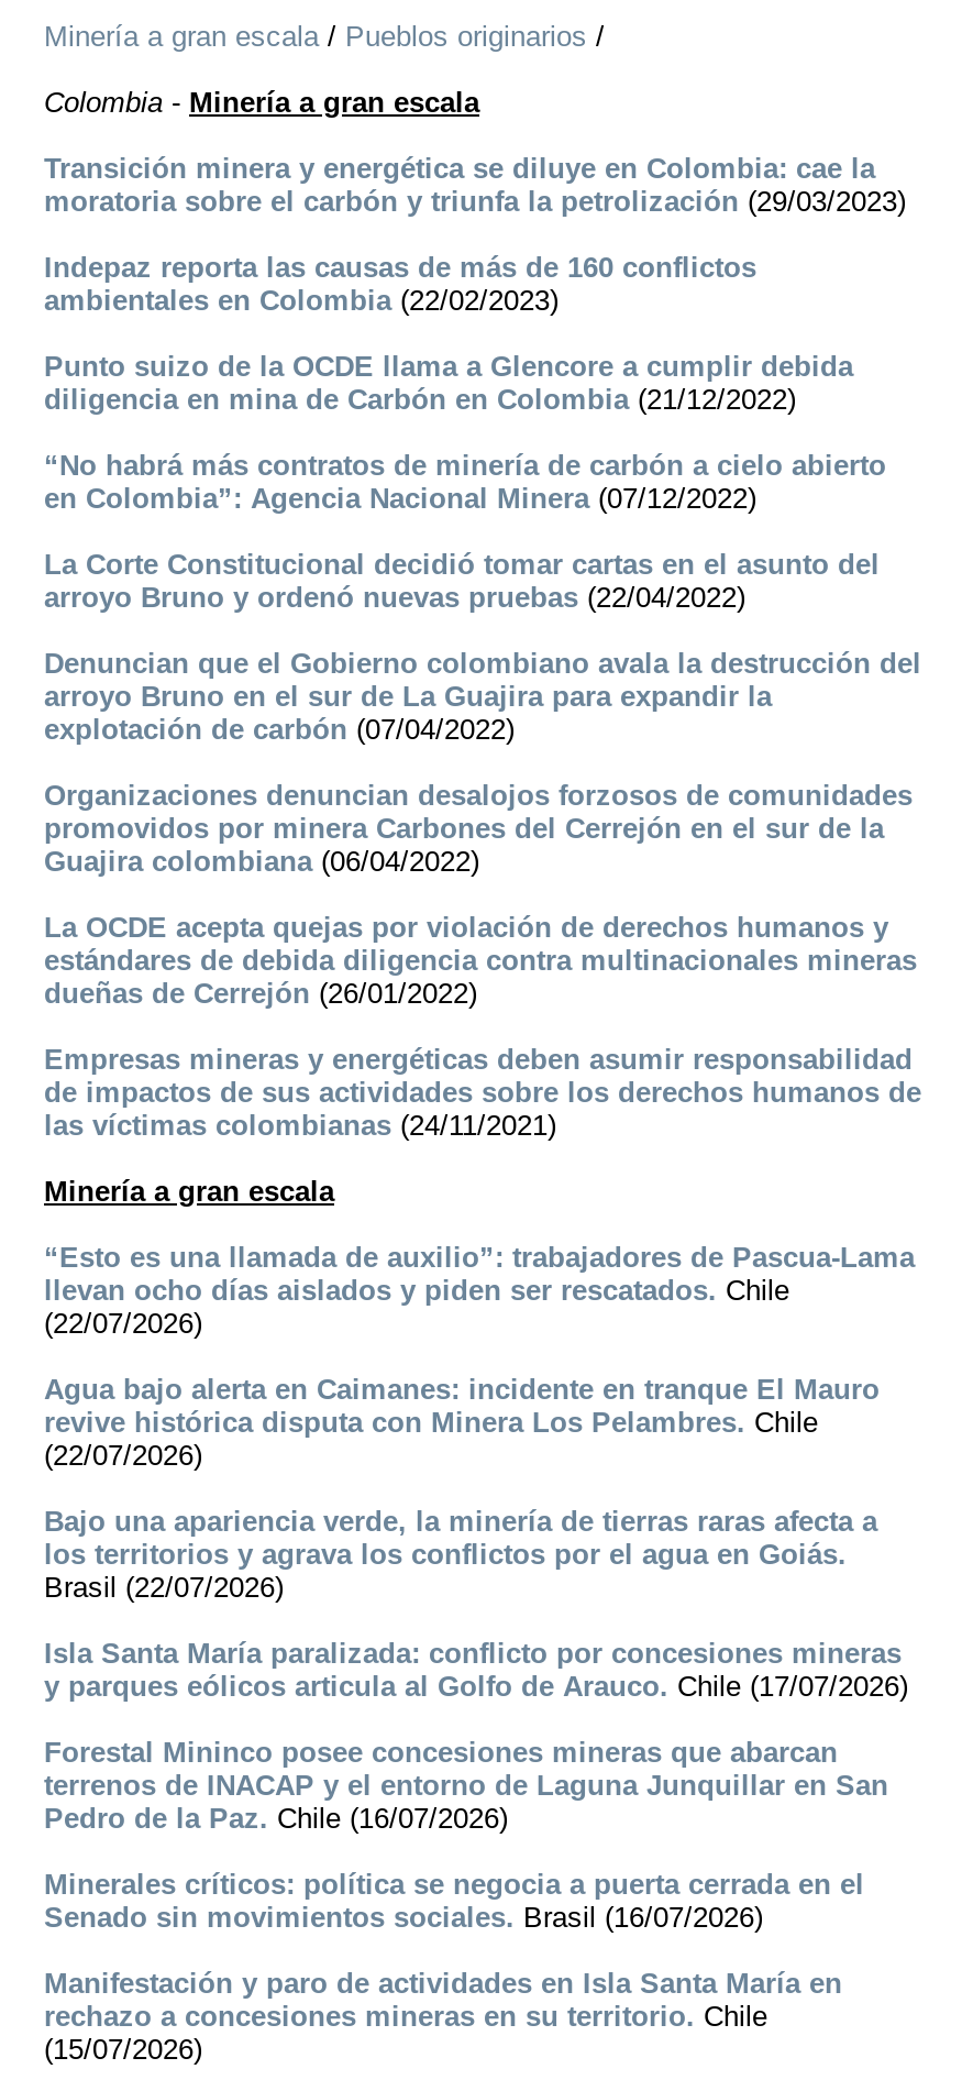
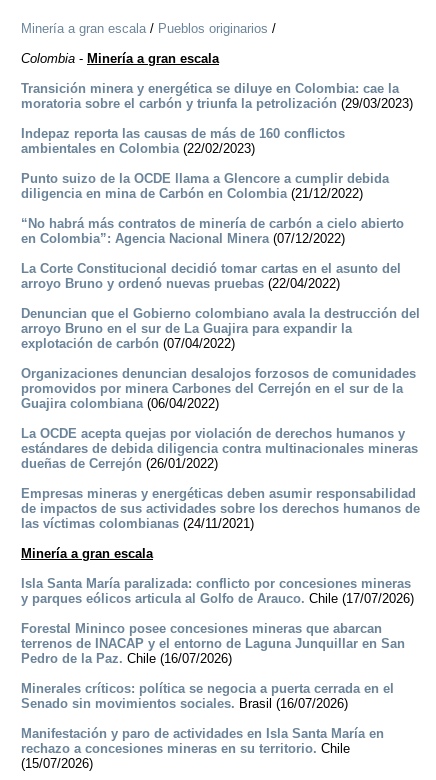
- “Esto es una llamada de auxilio”: trabajadores de Pascua-Lama
- llevan ocho días aislados y piden ser rescatados. Chile
- (22/07/2026)
- Agua bajo alerta en Caimanes: incidente en tranque El Mauro
- revive histórica disputa con Minera Los Pelambres. Chile
- (22/07/2026)
- Bajo una apariencia verde, la minería de tierras raras afecta a
- los territorios y agrava los conflictos por el agua en Goiás.
- Brasil (22/07/2026)
